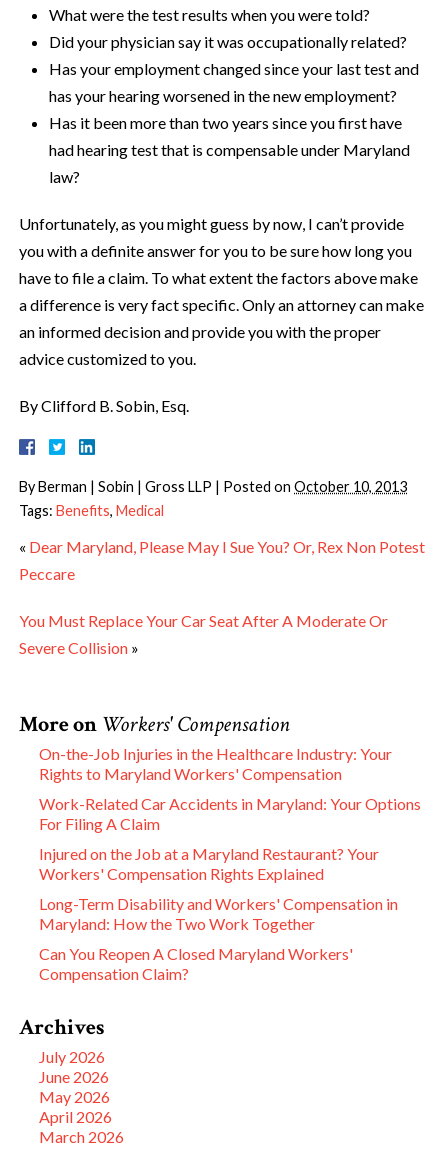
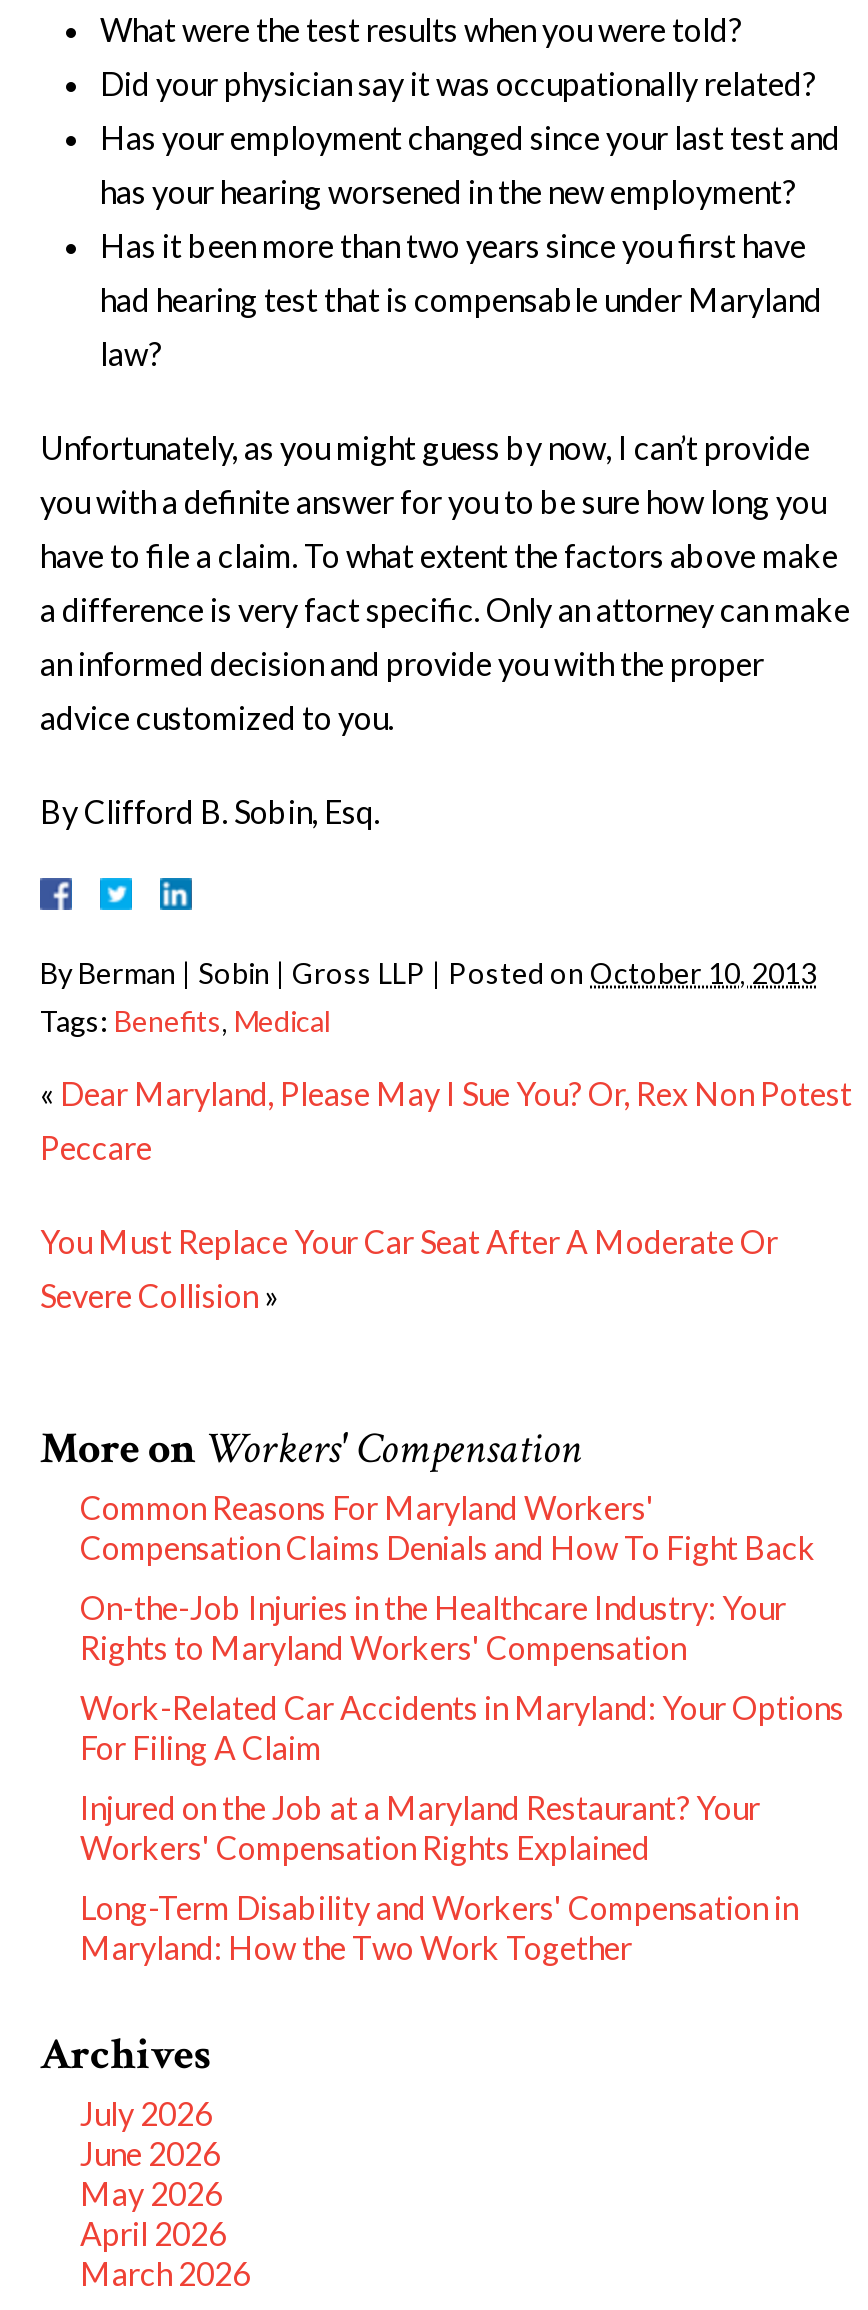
+ Common Reasons For Maryland Workers'
+ Compensation Claims Denials and How To Fight Back

moved down: On-the-Job Injuries in the Healthcare Industry: Your | Rights to Maryland Workers' Compensation | Work-Related Car Accidents in Maryland: Your Options | For Filing A Claim | Injured on the Job at a Maryland Restaurant? Your | Workers' Compensation Rights Explained | Long-Term Disability and Workers' Compensation in | Maryland: How the Two Work Together

- Can You Reopen A Closed Maryland Workers'
- Compensation Claim?
